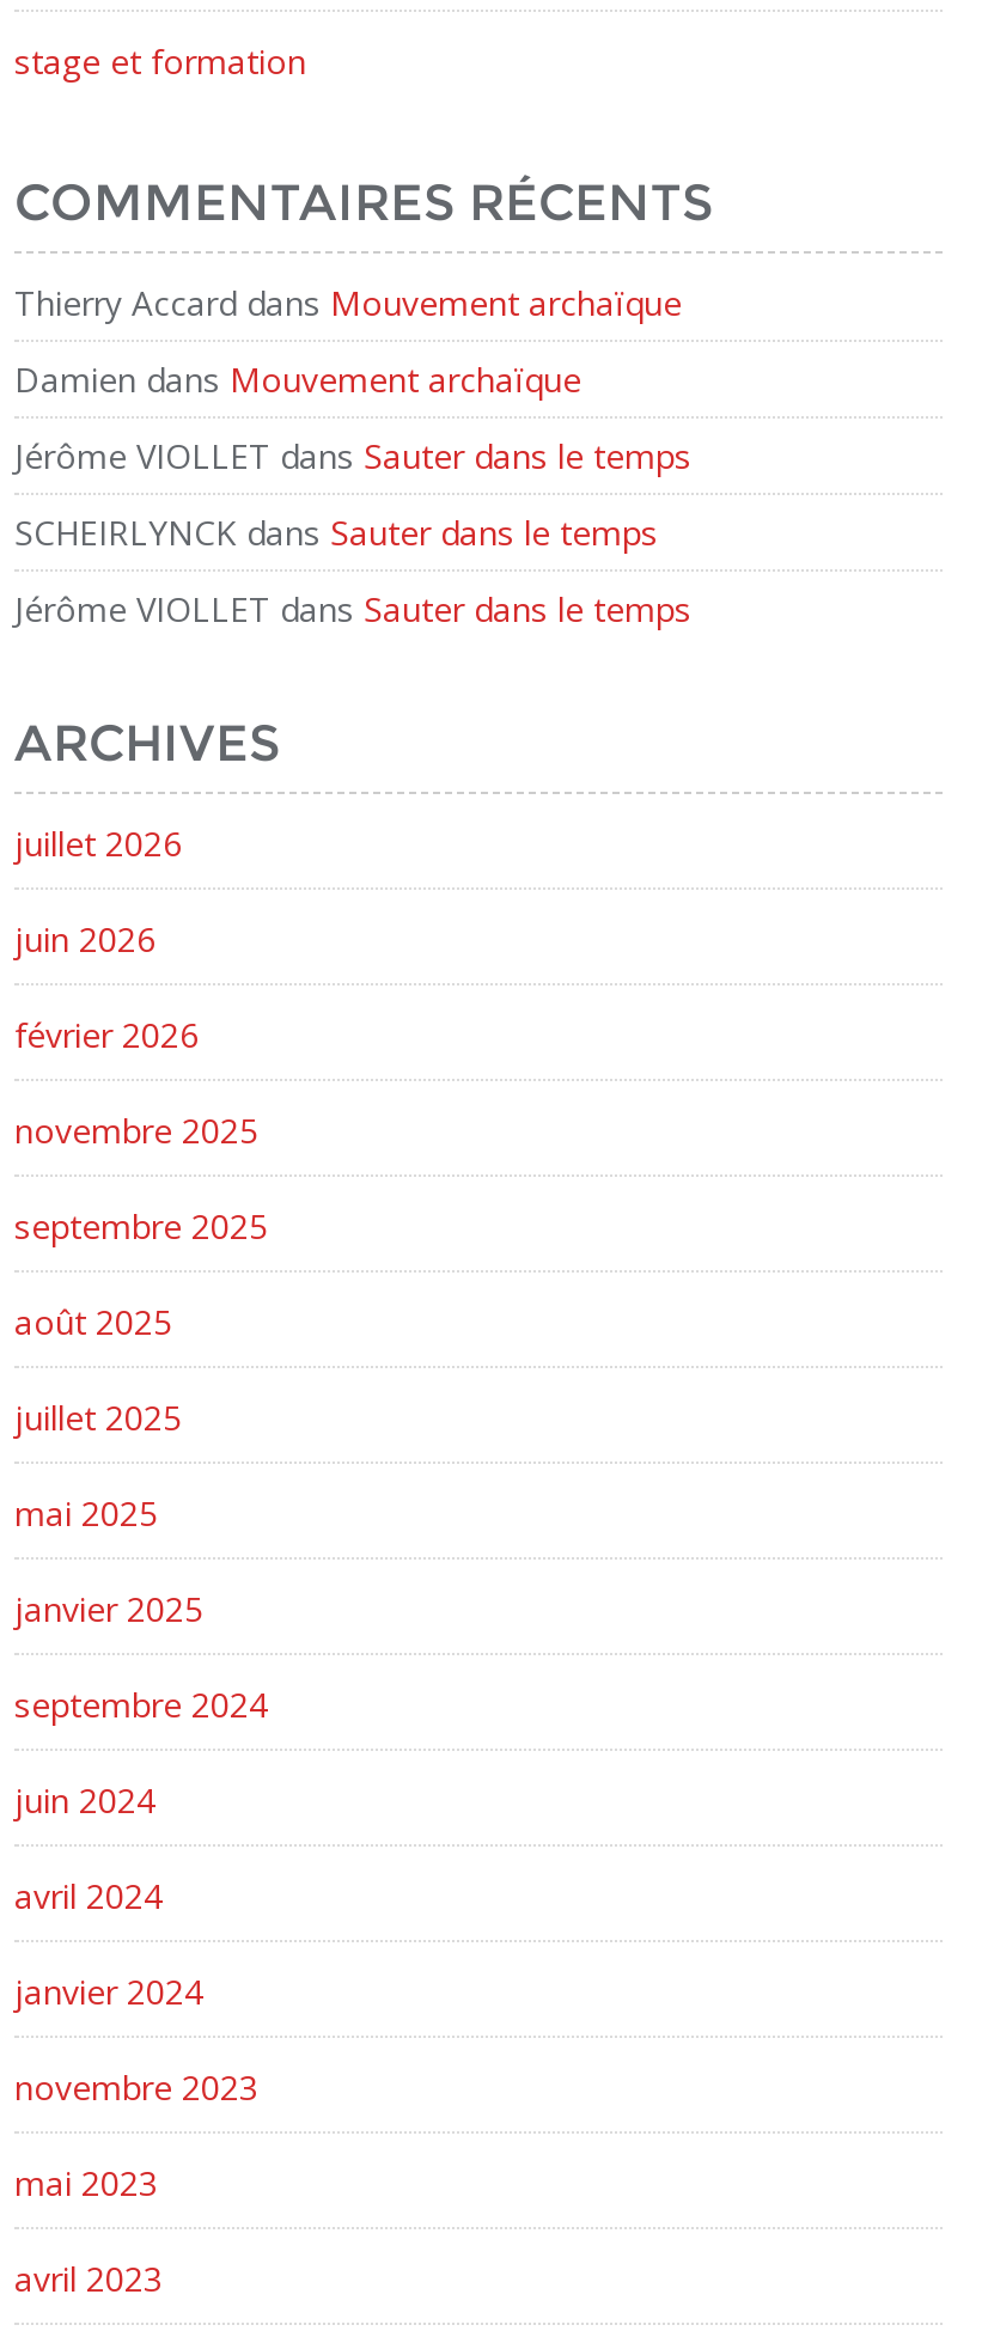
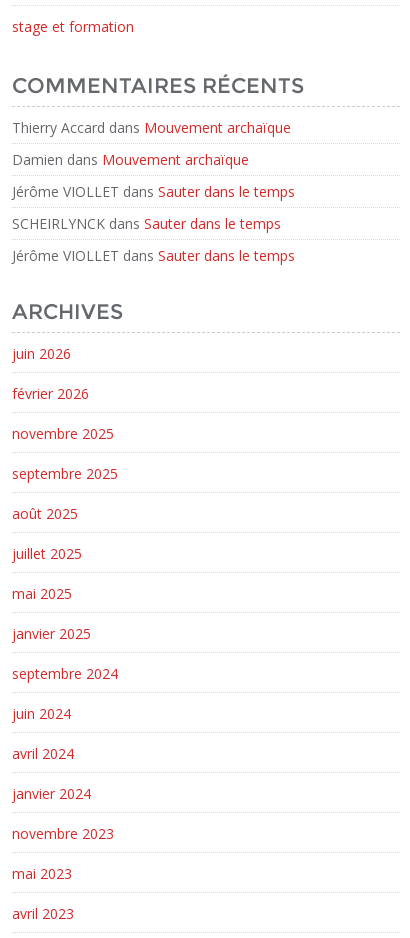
- juillet 2026
